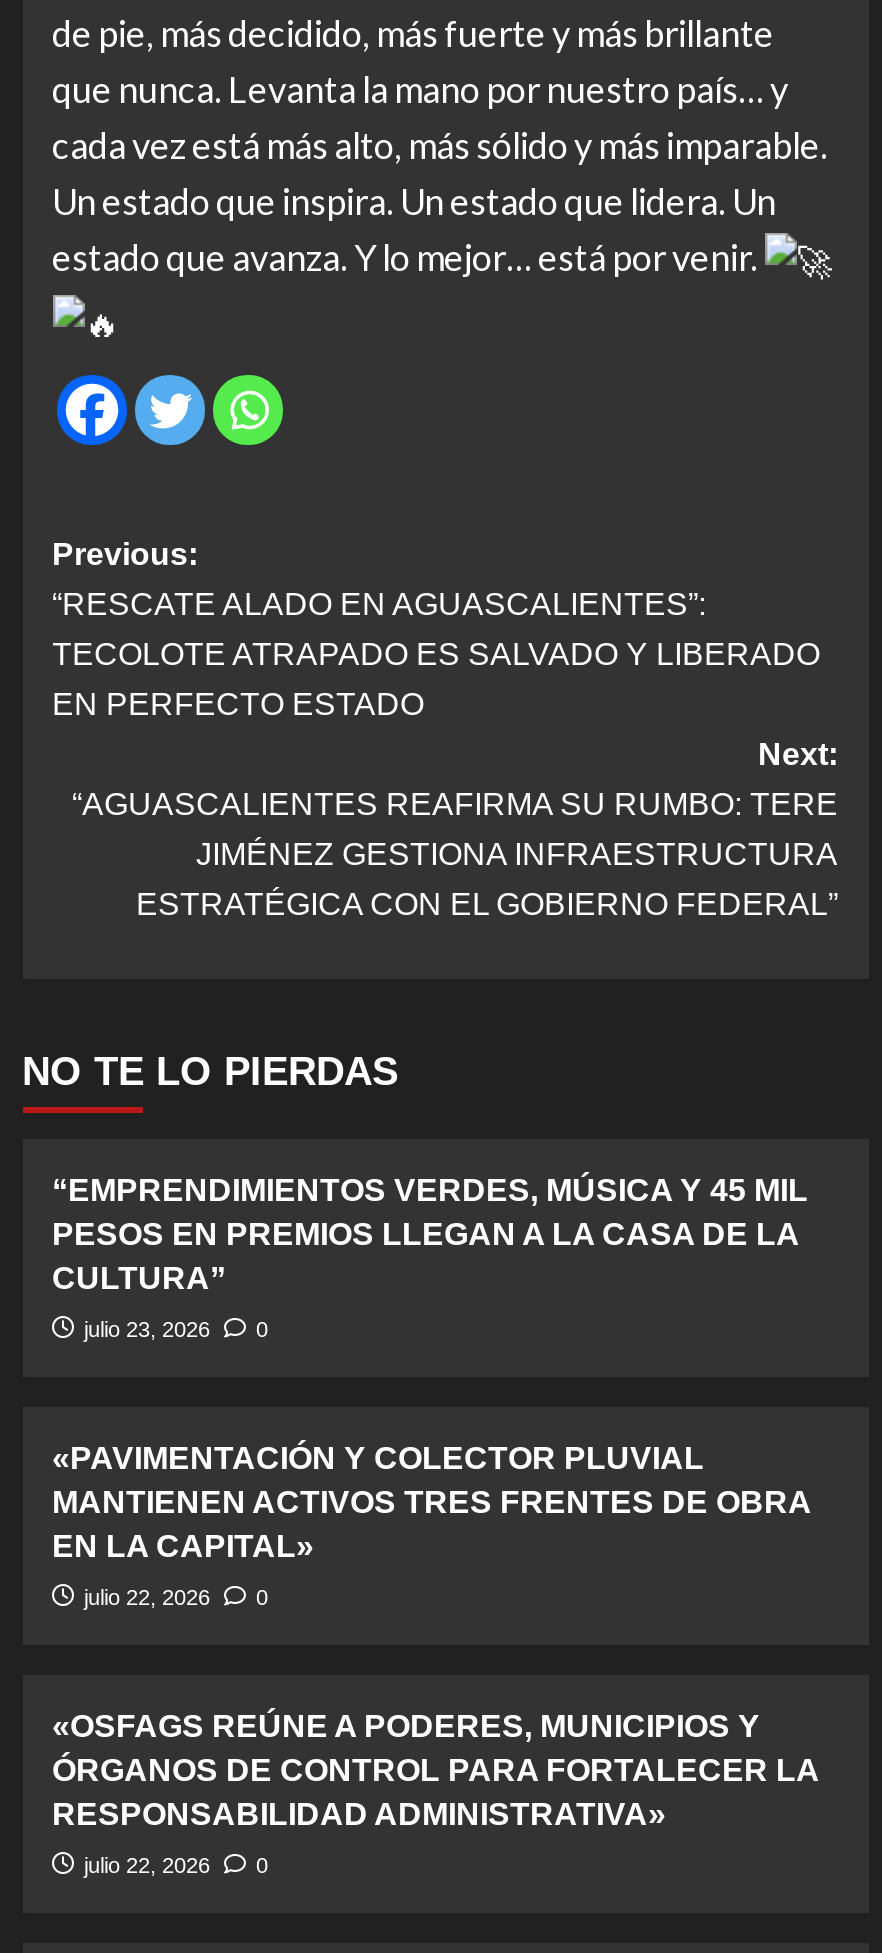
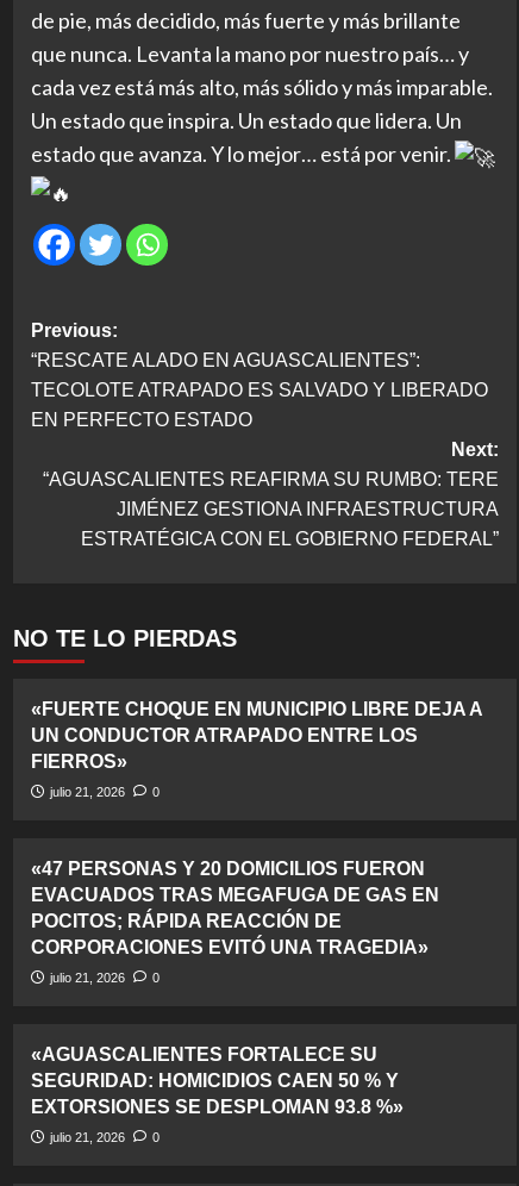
- “EMPRENDIMIENTOS VERDES, MÚSICA Y 45 MIL
- PESOS EN PREMIOS LLEGAN A LA CASA DE LA
- CULTURA”
+ «FUERTE CHOQUE EN MUNICIPIO LIBRE DEJA A
+ UN CONDUCTOR ATRAPADO ENTRE LOS
+ FIERROS»

- julio 23, 2026 0
+ julio 21, 2026 0

- «PAVIMENTACIÓN Y COLECTOR PLUVIAL
- MANTIENEN ACTIVOS TRES FRENTES DE OBRA
- EN LA CAPITAL»
+ «47 PERSONAS Y 20 DOMICILIOS FUERON
+ EVACUADOS TRAS MEGAFUGA DE GAS EN
+ POCITOS; RÁPIDA REACCIÓN DE
+ CORPORACIONES EVITÓ UNA TRAGEDIA»

- julio 22, 2026 0
+ julio 21, 2026 0

- «OSFAGS REÚNE A PODERES, MUNICIPIOS Y
- ÓRGANOS DE CONTROL PARA FORTALECER LA
- RESPONSABILIDAD ADMINISTRATIVA»
+ «AGUASCALIENTES FORTALECE SU
+ SEGURIDAD: HOMICIDIOS CAEN 50 % Y
+ EXTORSIONES SE DESPLOMAN 93.8 %»

- julio 22, 2026 0
+ julio 21, 2026 0
